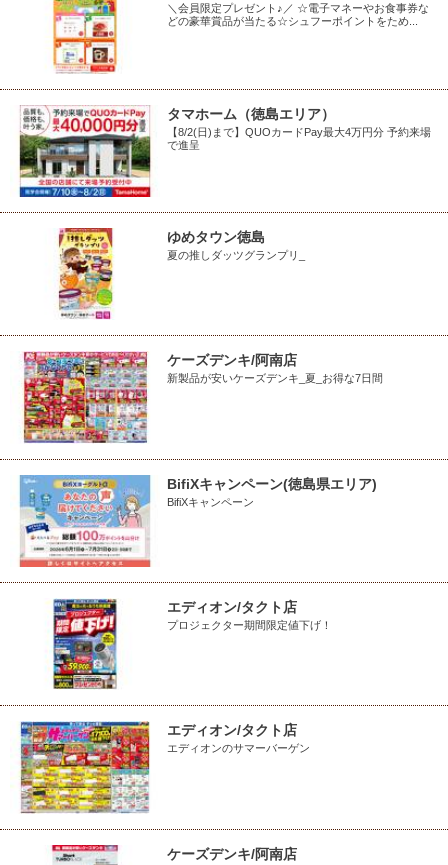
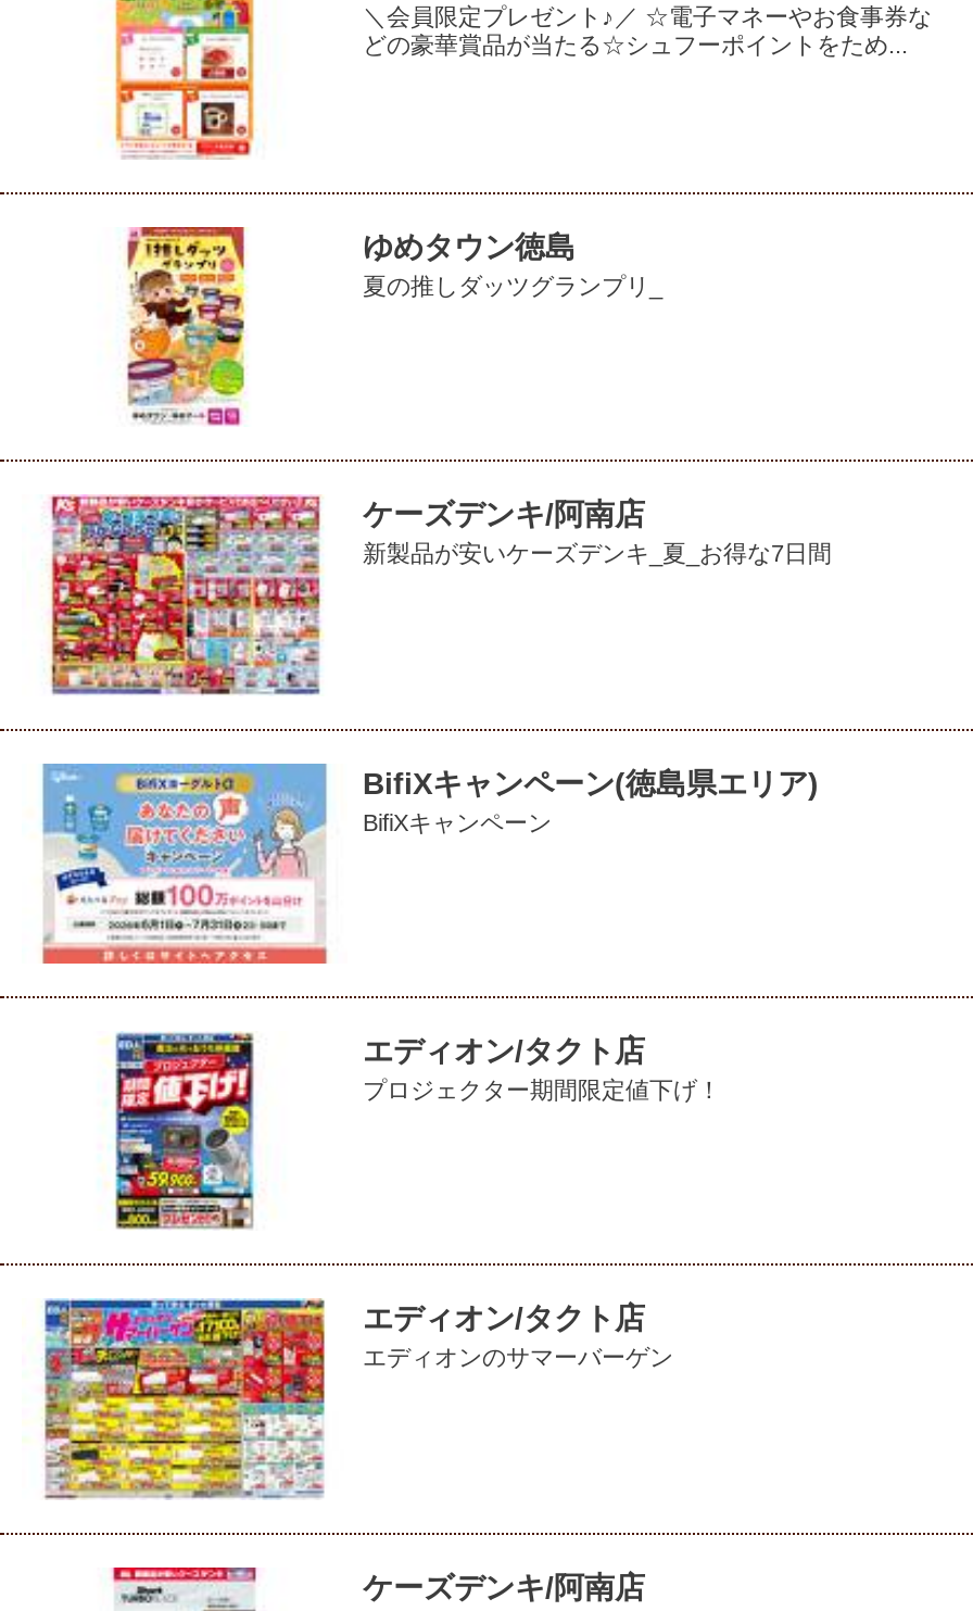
- [image]
- タマホーム（徳島エリア）
- 【8/2(日)まで】QUOカードPay最大4万円分 予約来場
- で進呈
